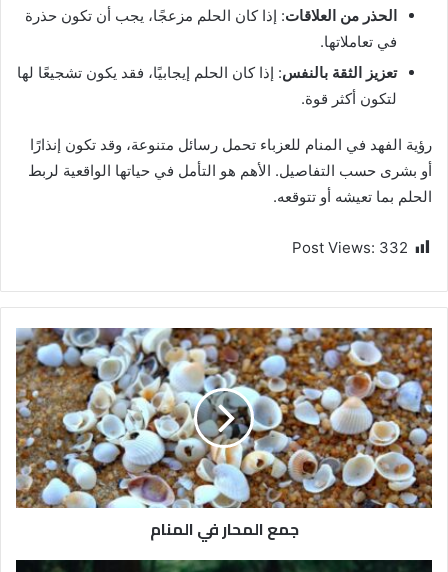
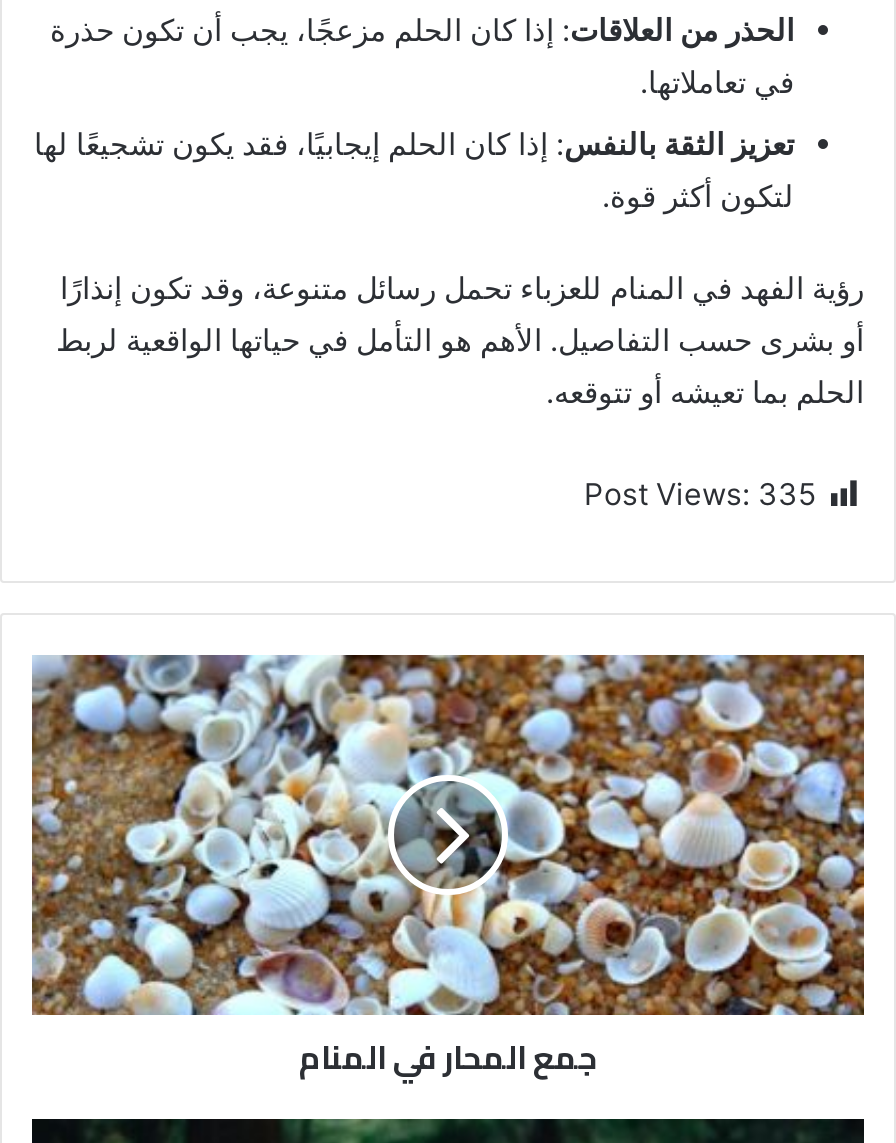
- Post Views: 332
+ Post Views: 335
